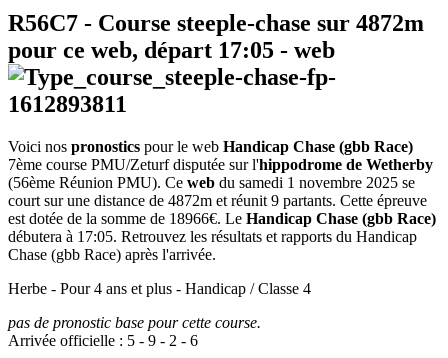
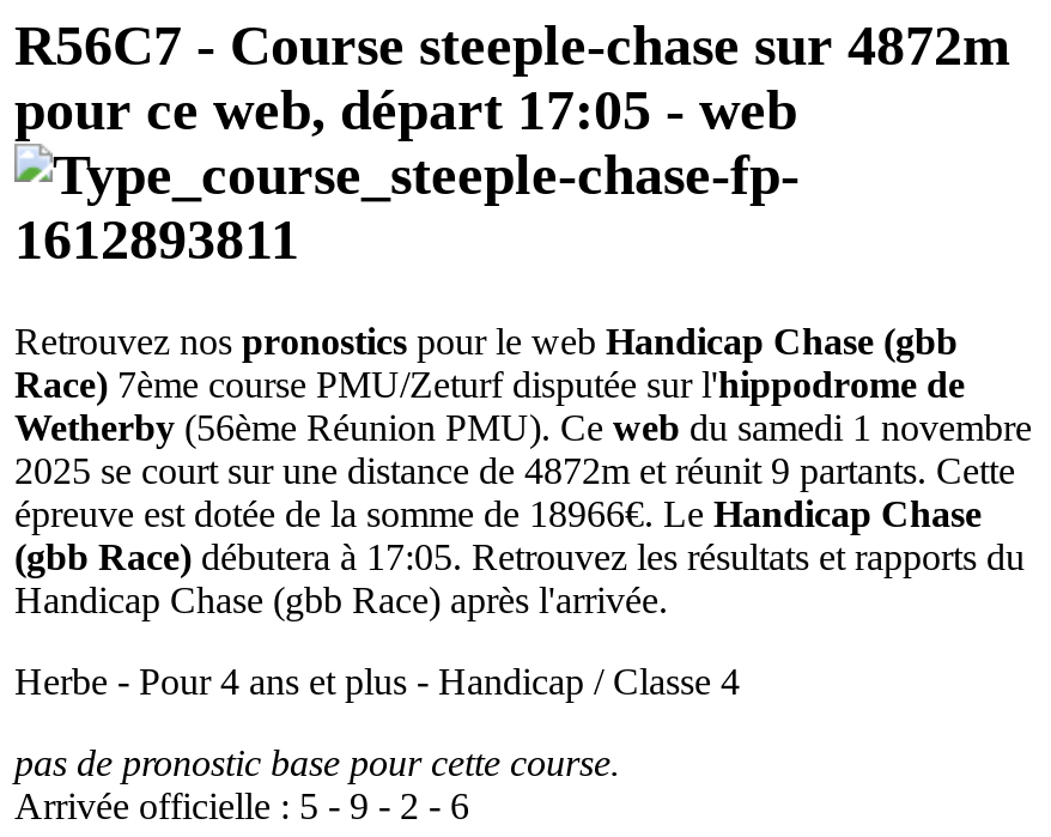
- Voici nos pronostics pour le web Handicap Chase (gbb Race)
- 7ème course PMU/Zeturf disputée sur l'hippodrome de Wetherby
- (56ème Réunion PMU). Ce web du samedi 1 novembre 2025 se
- court sur une distance de 4872m et réunit 9 partants. Cette épreuve
- est dotée de la somme de 18966€. Le Handicap Chase (gbb Race)
- débutera à 17:05. Retrouvez les résultats et rapports du Handicap
- Chase (gbb Race) après l'arrivée.
+ Retrouvez nos pronostics pour le web Handicap Chase (gbb
+ Race) 7ème course PMU/Zeturf disputée sur l'hippodrome de
+ Wetherby (56ème Réunion PMU). Ce web du samedi 1 novembre
+ 2025 se court sur une distance de 4872m et réunit 9 partants. Cette
+ épreuve est dotée de la somme de 18966€. Le Handicap Chase
+ (gbb Race) débutera à 17:05. Retrouvez les résultats et rapports du
+ Handicap Chase (gbb Race) après l'arrivée.
